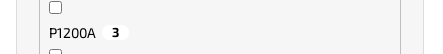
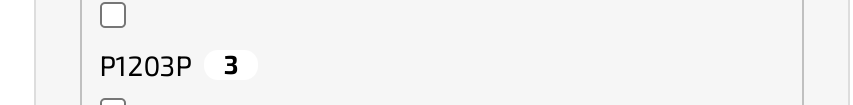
- P1200A 3
+ P1203P 3
